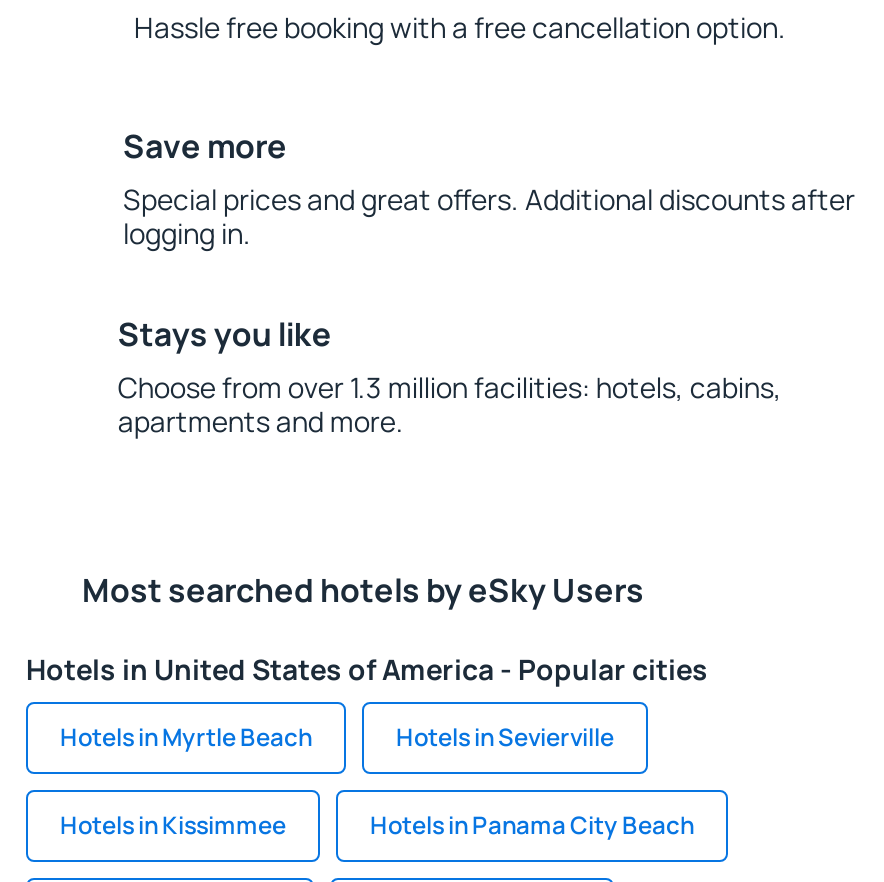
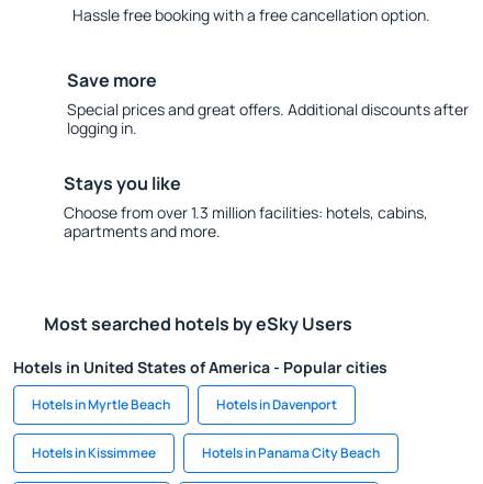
- Hotels in Sevierville
+ Hotels in Davenport
